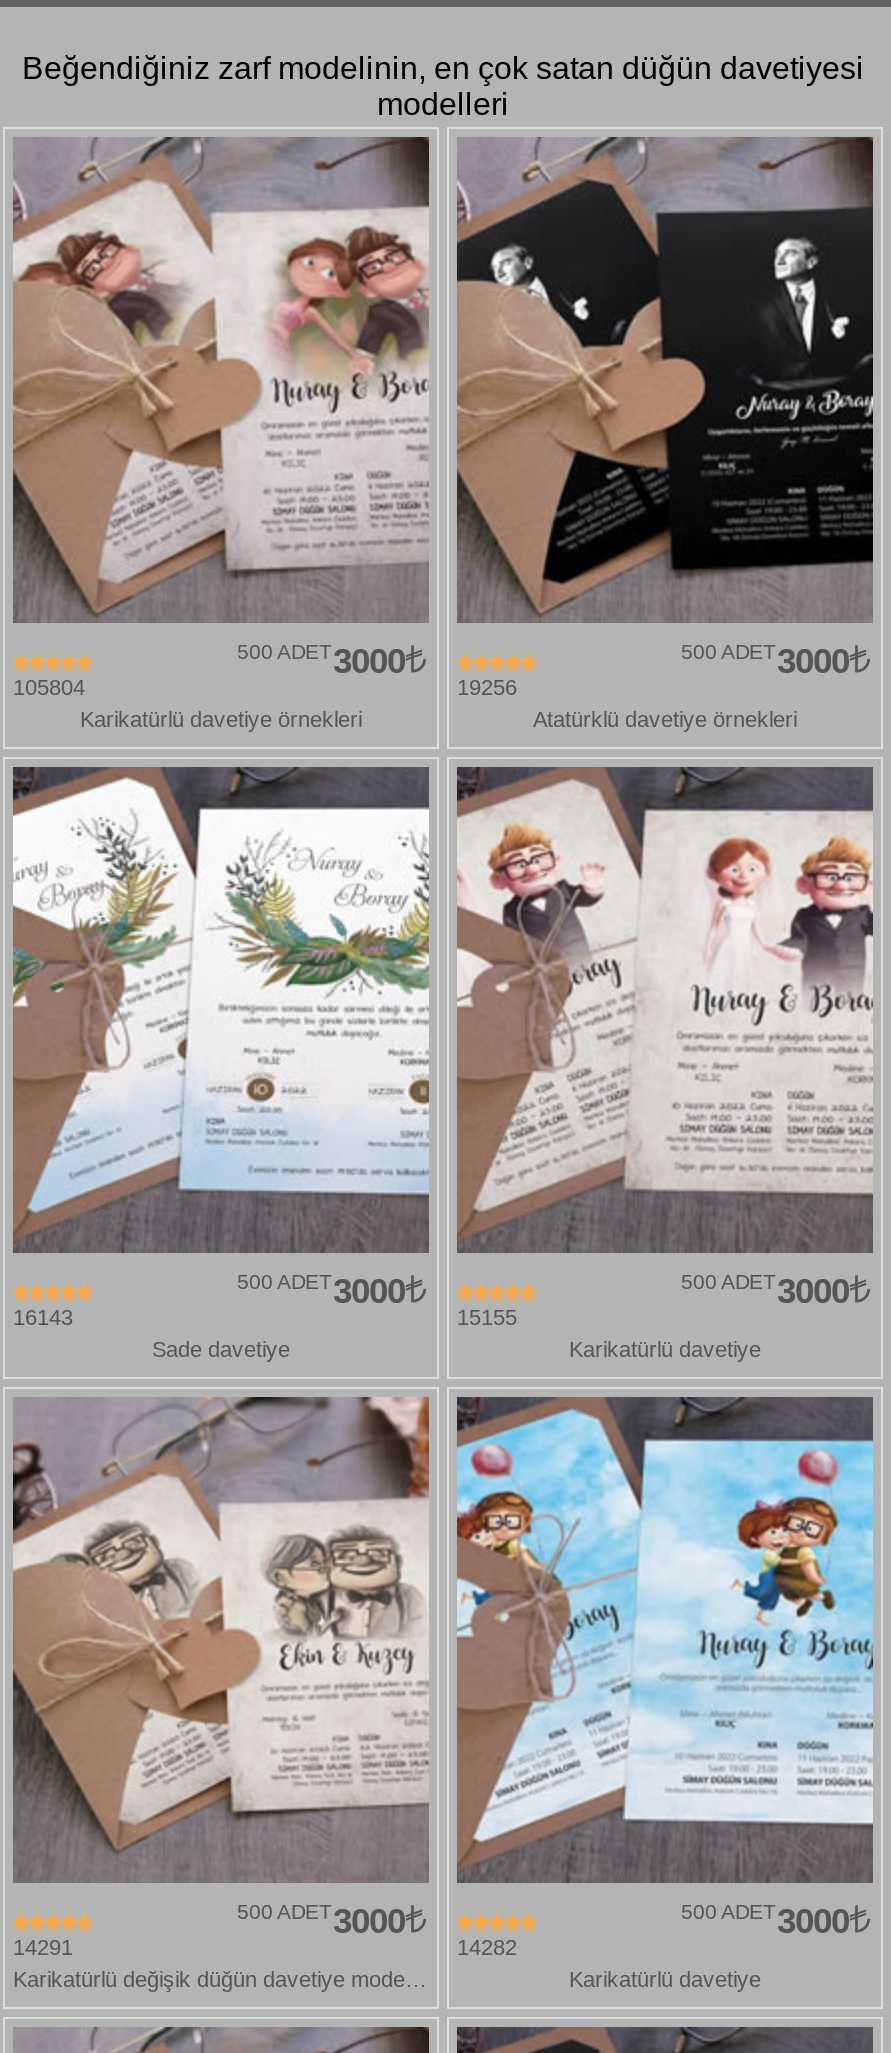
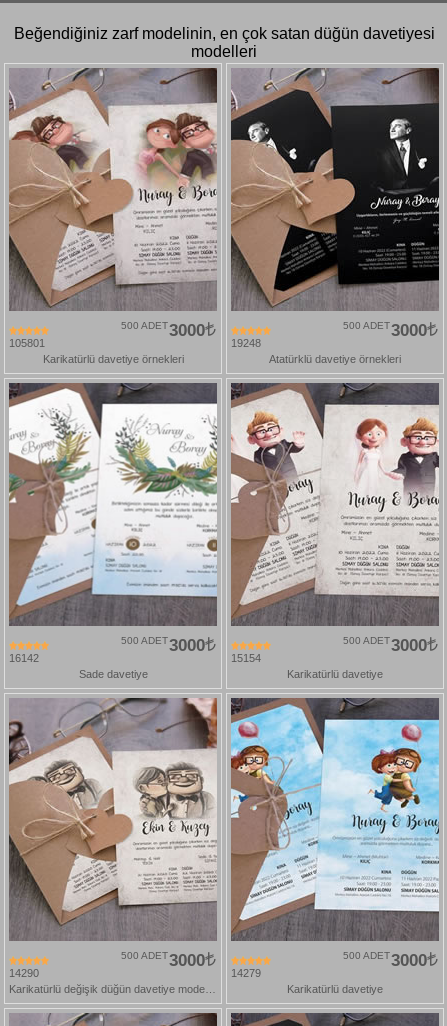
- 105804
+ 105801

- 19256
+ 19248

- 16143
+ 16142

- 15155
+ 15154

- 14291
+ 14290

- 14282
+ 14279
